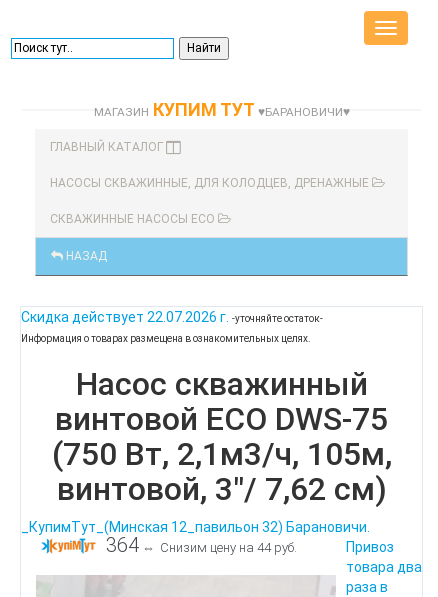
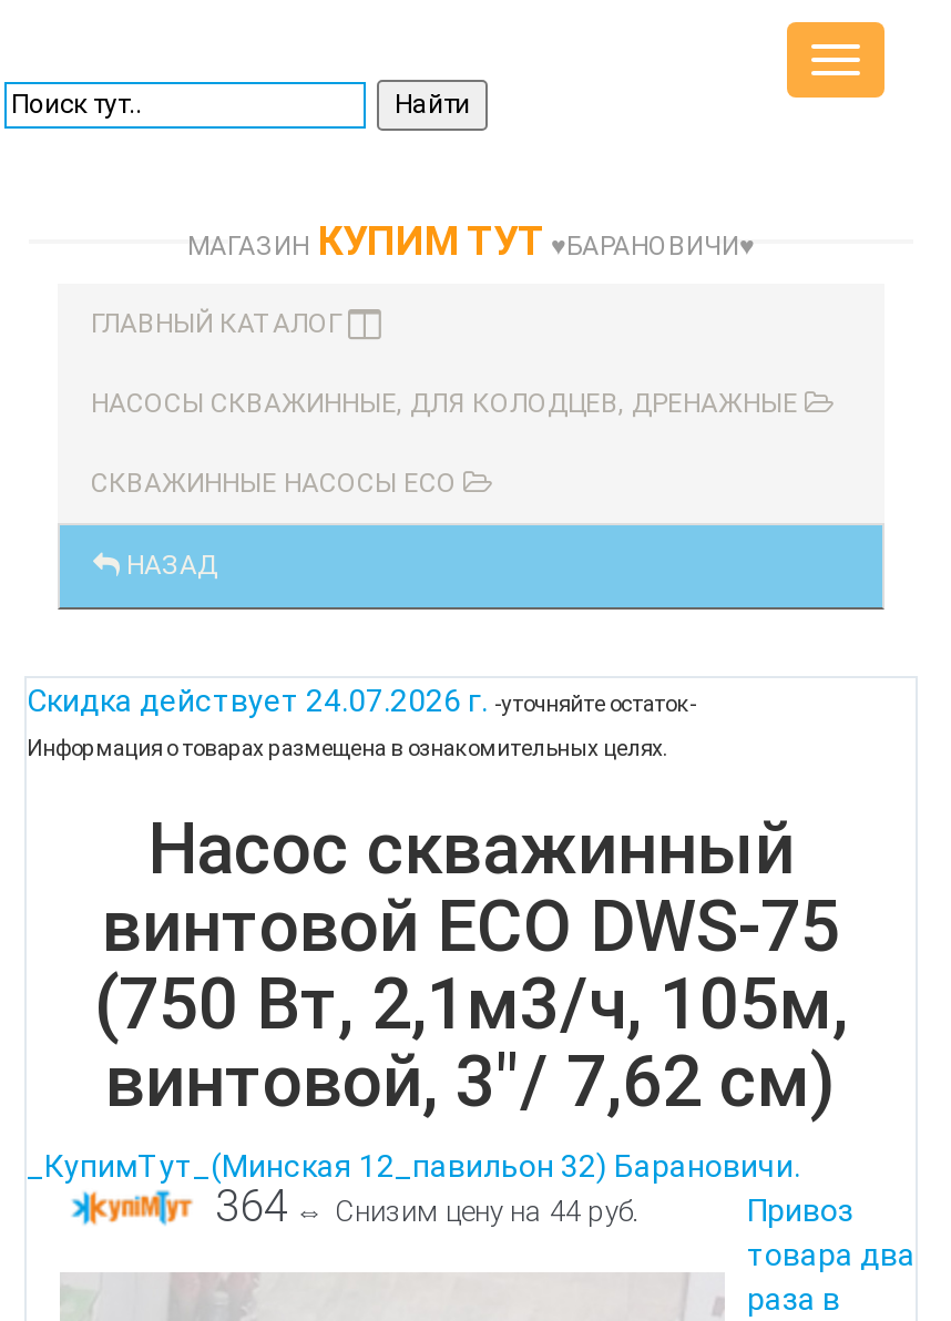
- Скидка действует 22.07.2026 г. -уточняйте остаток-
+ Скидка действует 24.07.2026 г. -уточняйте остаток-
